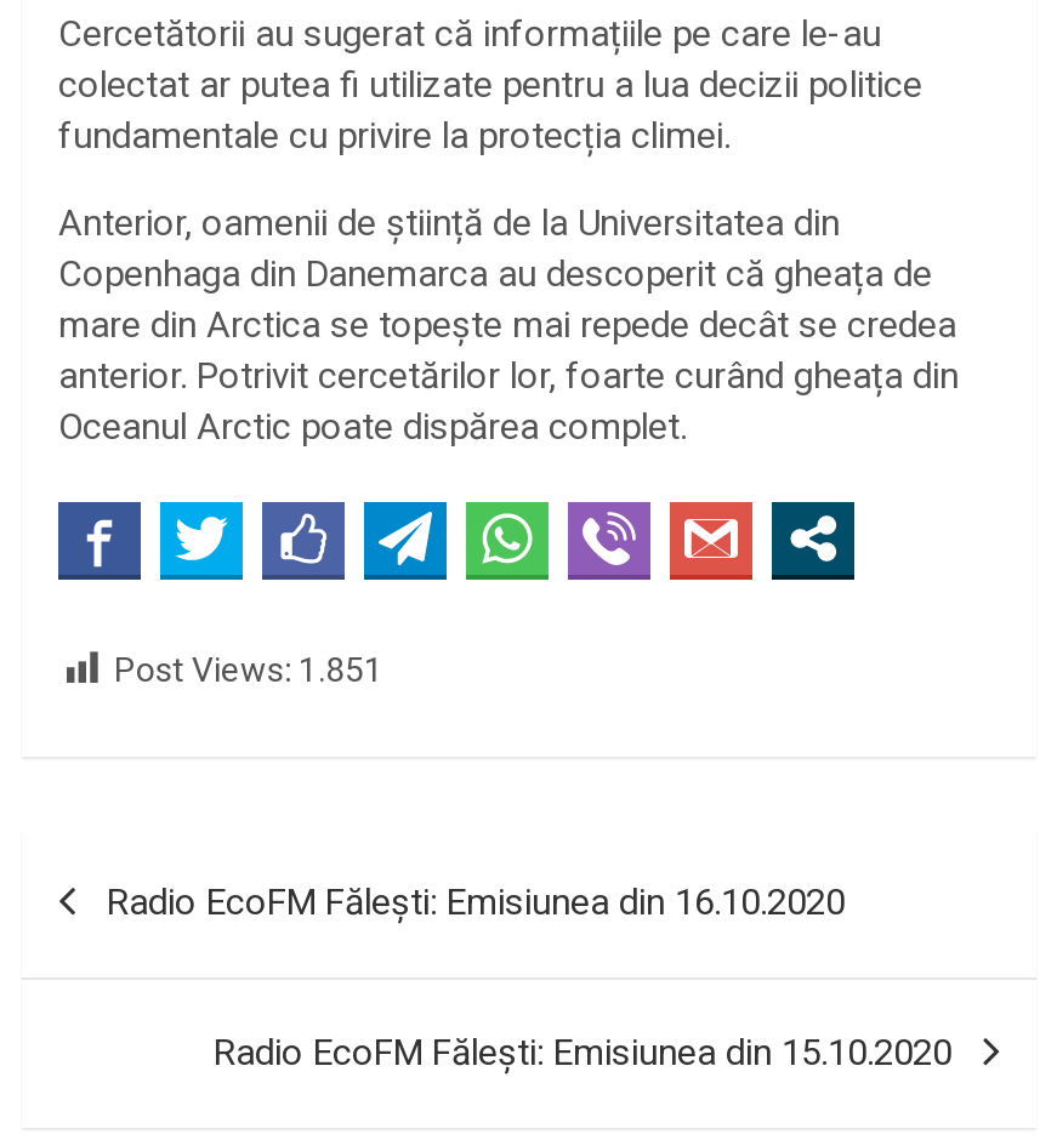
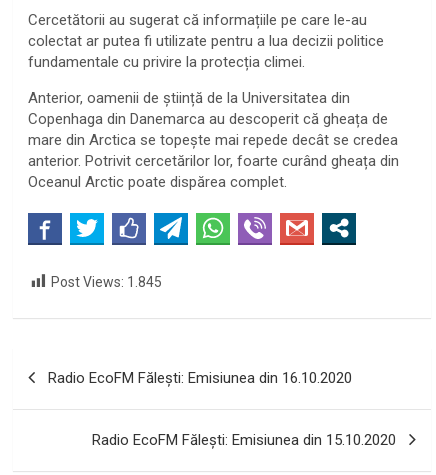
- Post Views: 1.851
+ Post Views: 1.845
